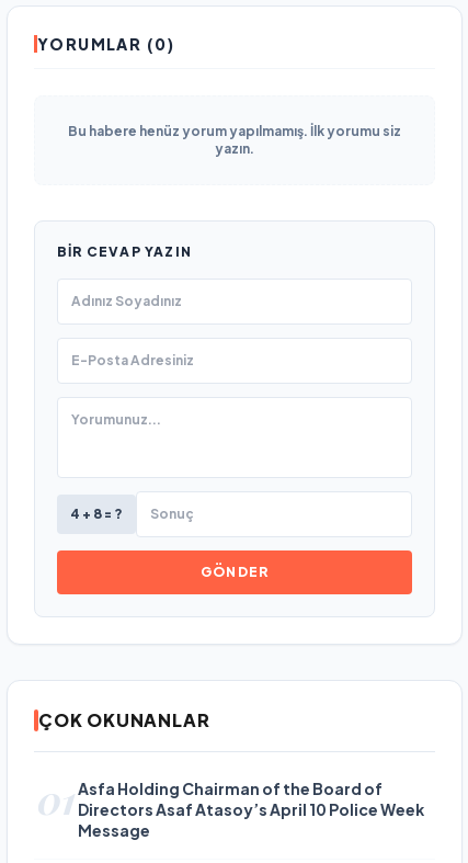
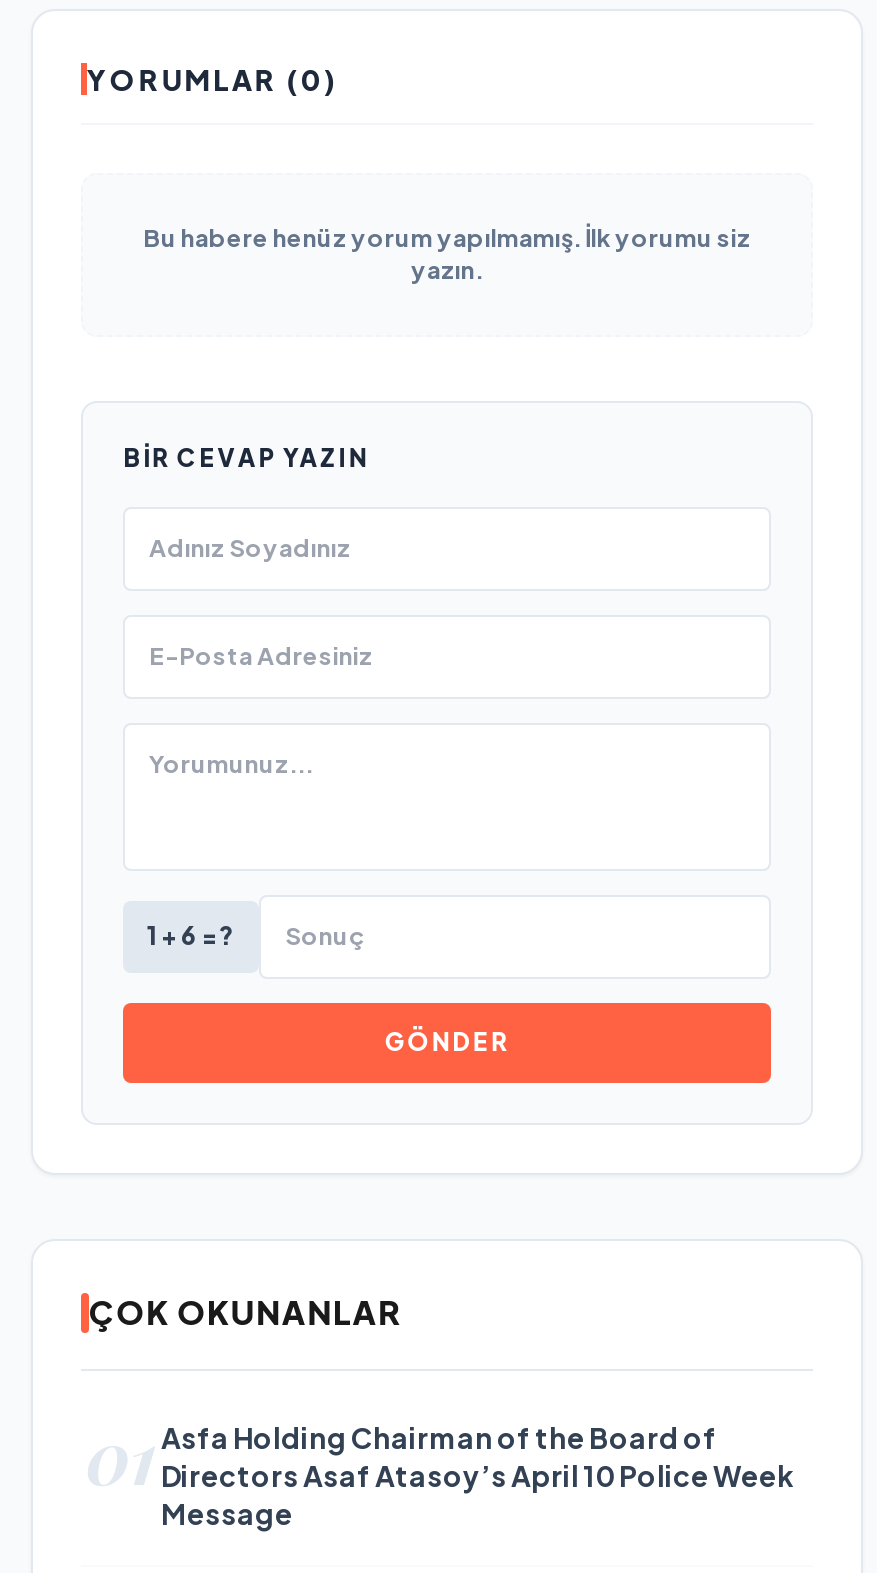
- 4 + 8 = ?
+ 1 + 6 = ?
